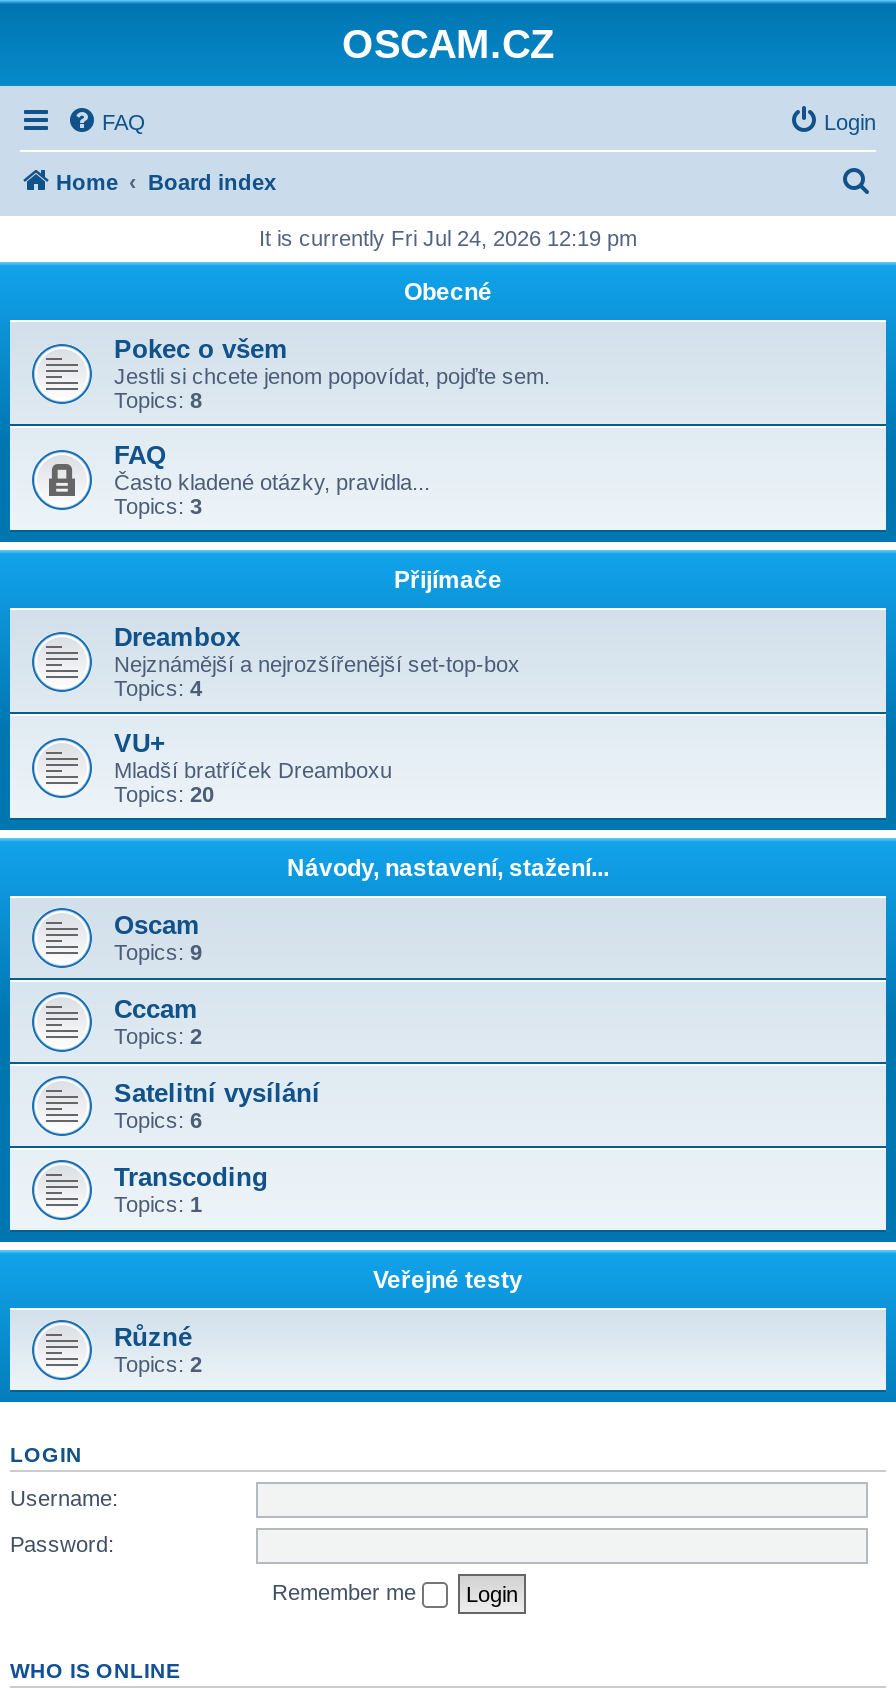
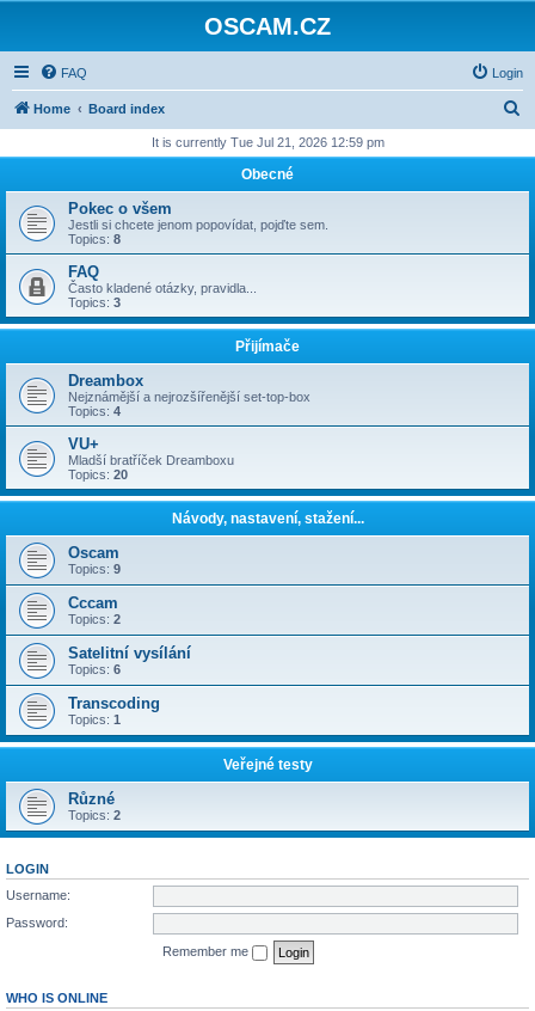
- It is currently Fri Jul 24, 2026 12:19 pm
+ It is currently Tue Jul 21, 2026 12:59 pm
